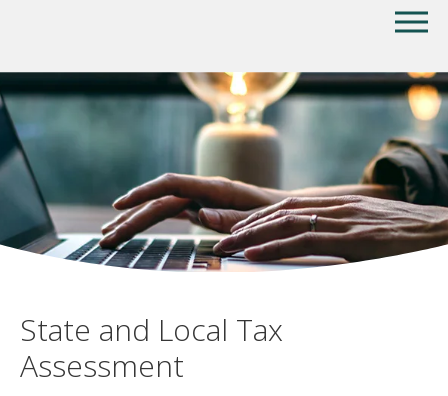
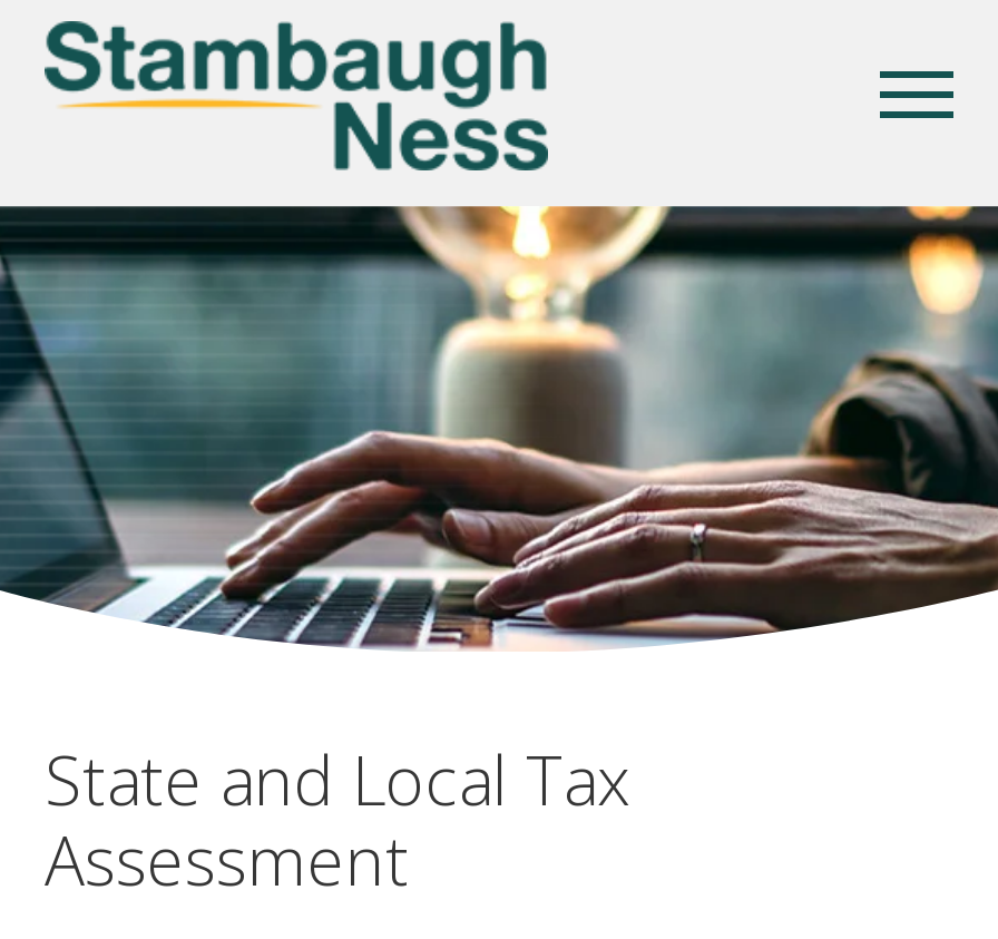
+ [image]
